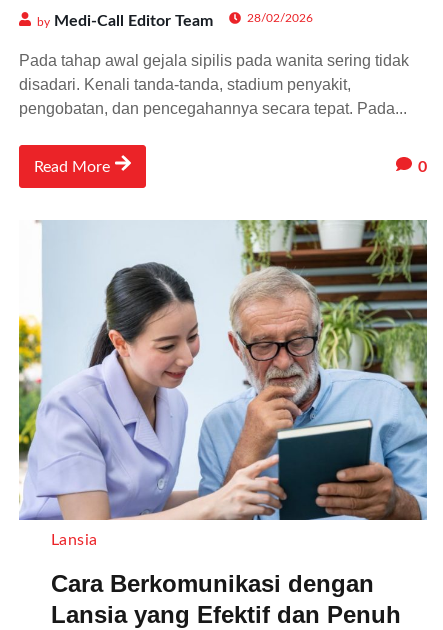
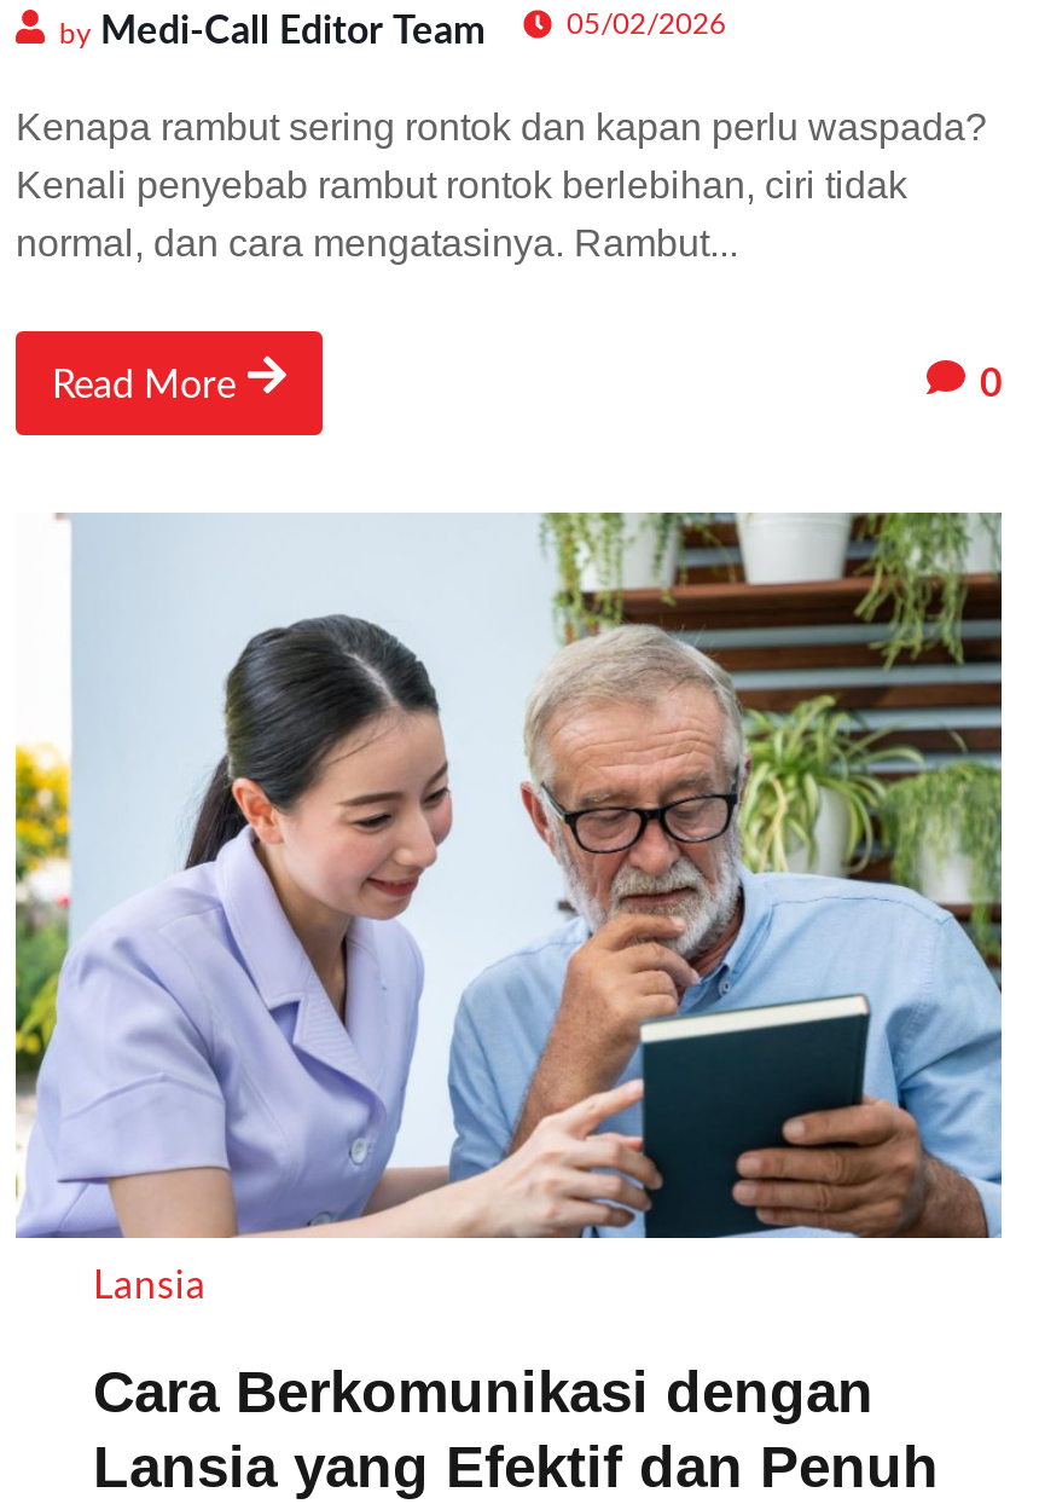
- 28/02/2026
+ 05/02/2026

- Pada tahap awal gejala sipilis pada wanita sering tidak
- disadari. Kenali tanda-tanda, stadium penyakit,
- pengobatan, dan pencegahannya secara tepat. Pada...
+ Kenapa rambut sering rontok dan kapan perlu waspada?
+ Kenali penyebab rambut rontok berlebihan, ciri tidak
+ normal, dan cara mengatasinya. Rambut...
